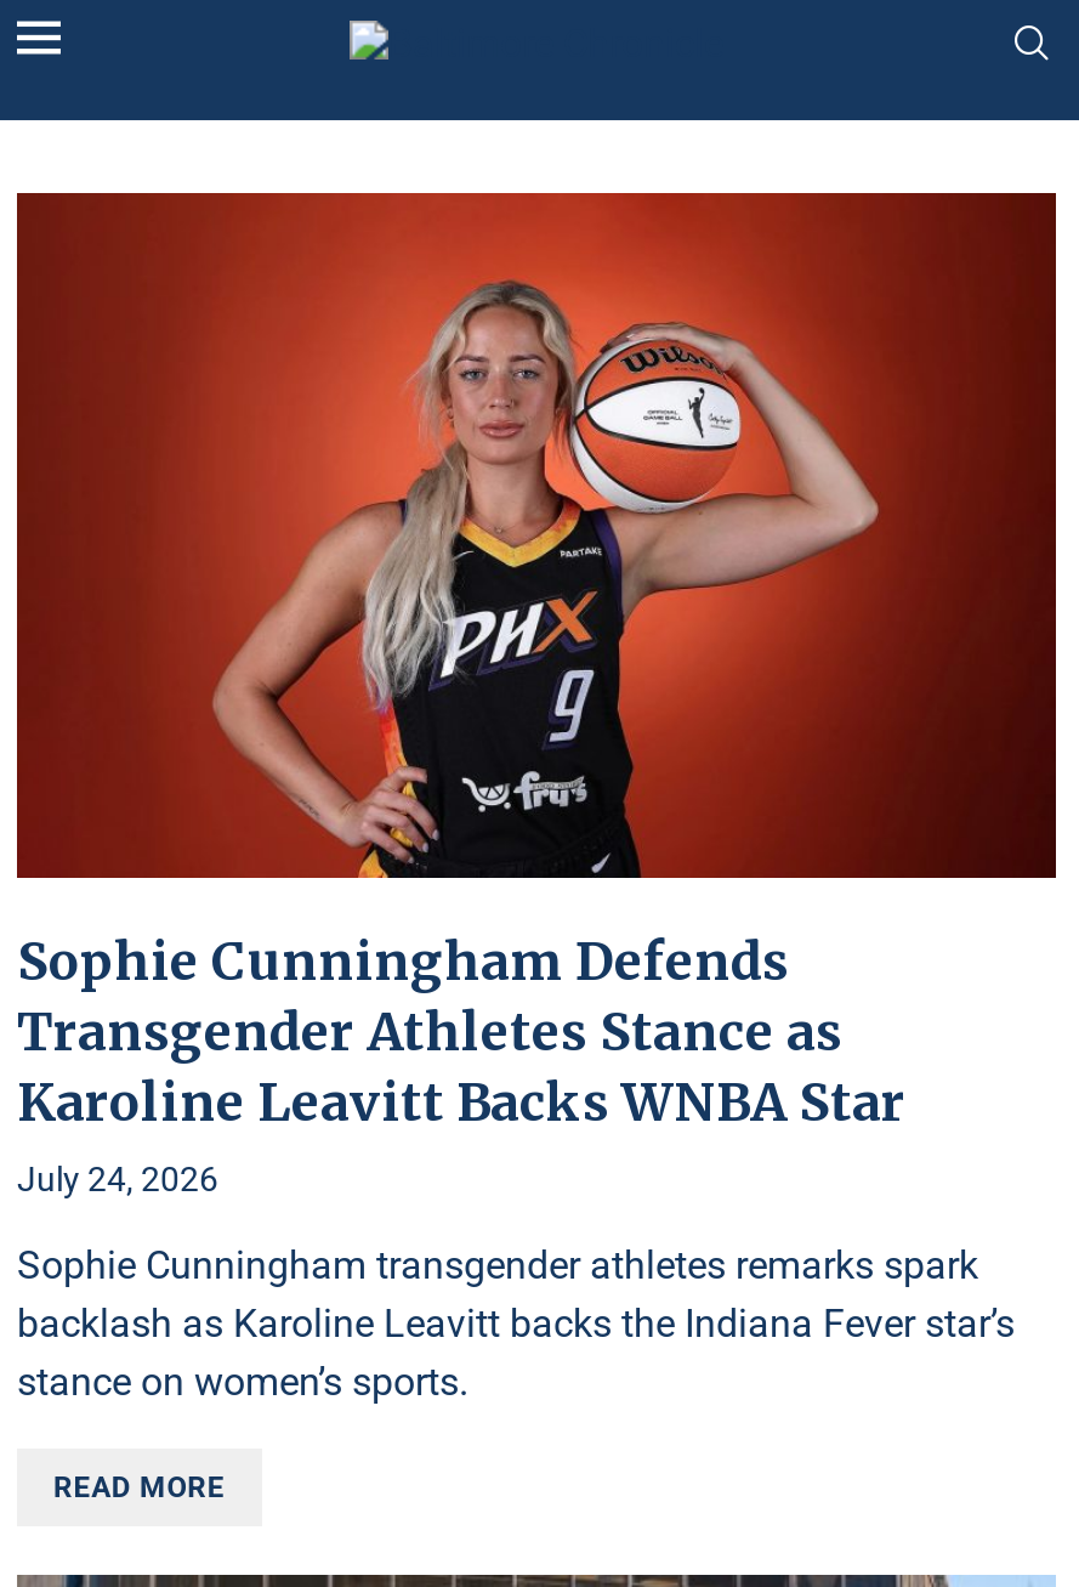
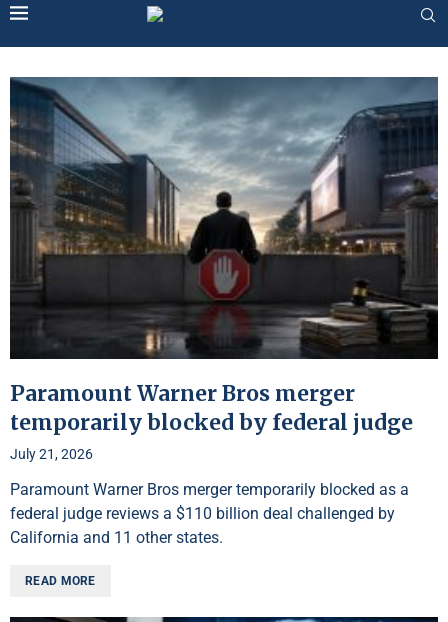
- [image]
- Sophie Cunningham Defends
- Transgender Athletes Stance as
- Karoline Leavitt Backs WNBA Star
- July 24, 2026
+ [image]
+ Paramount Warner Bros merger
+ temporarily blocked by federal judge
+ July 21, 2026

- Sophie Cunningham transgender athletes remarks spark
- backlash as Karoline Leavitt backs the Indiana Fever star’s
- stance on women’s sports.
+ Paramount Warner Bros merger temporarily blocked as a
+ federal judge reviews a $110 billion deal challenged by
+ California and 11 other states.
